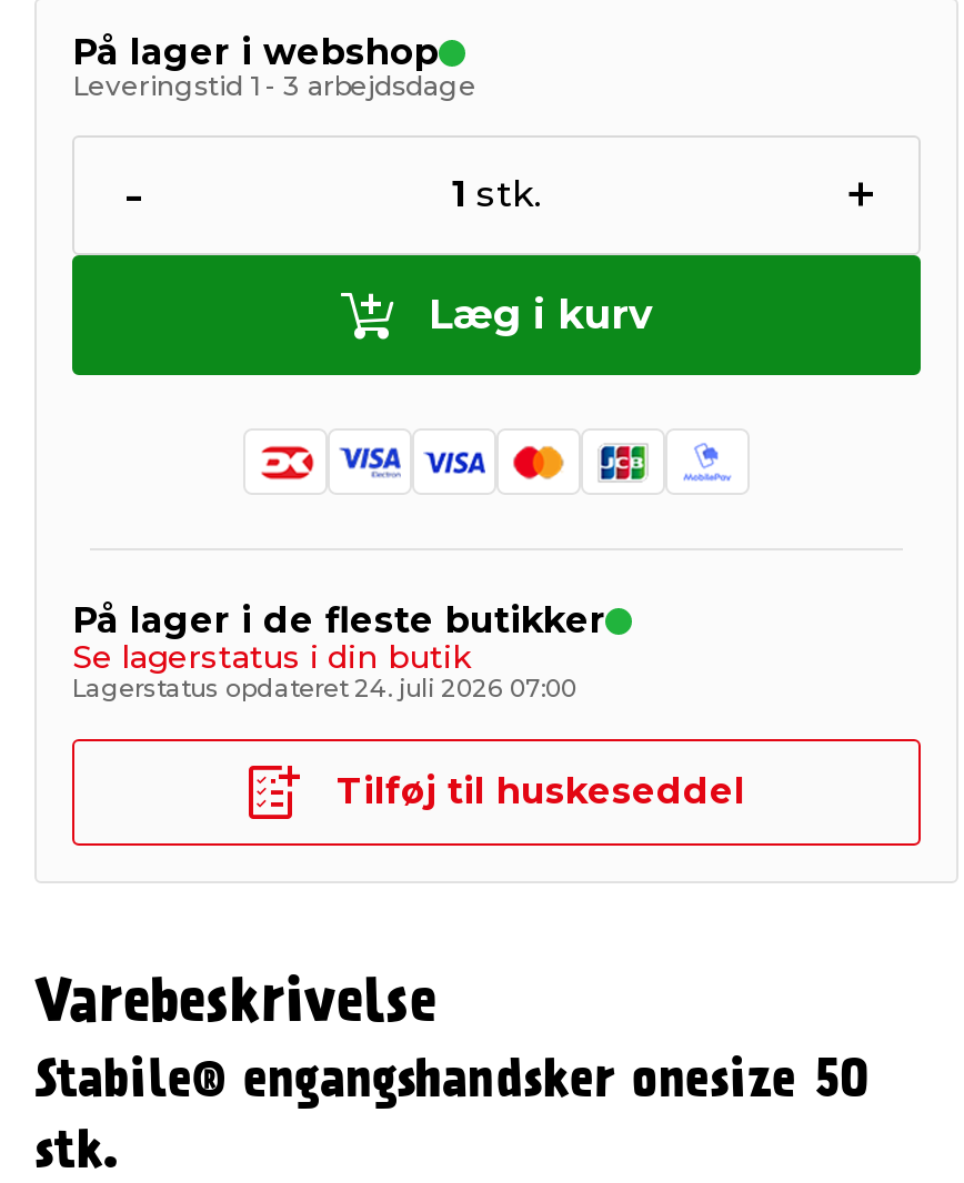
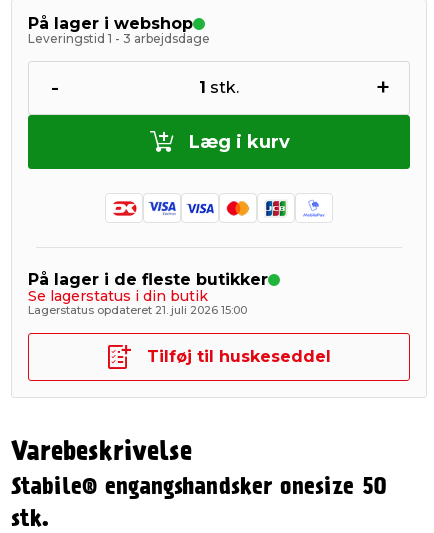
- Lagerstatus opdateret 24. juli 2026 07:00
+ Lagerstatus opdateret 21. juli 2026 15:00
